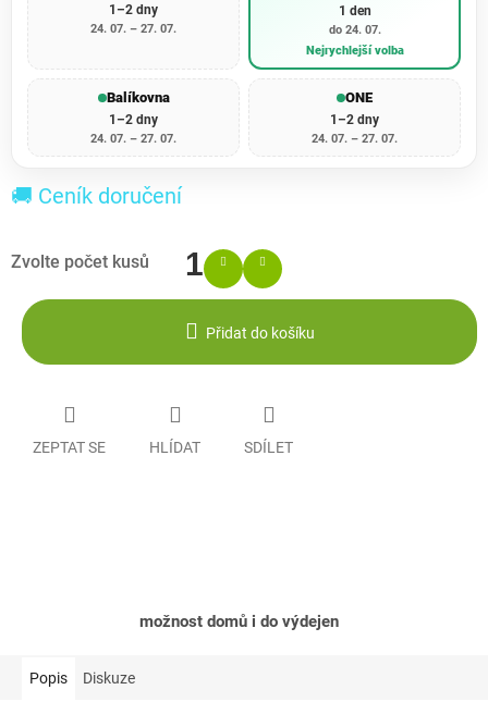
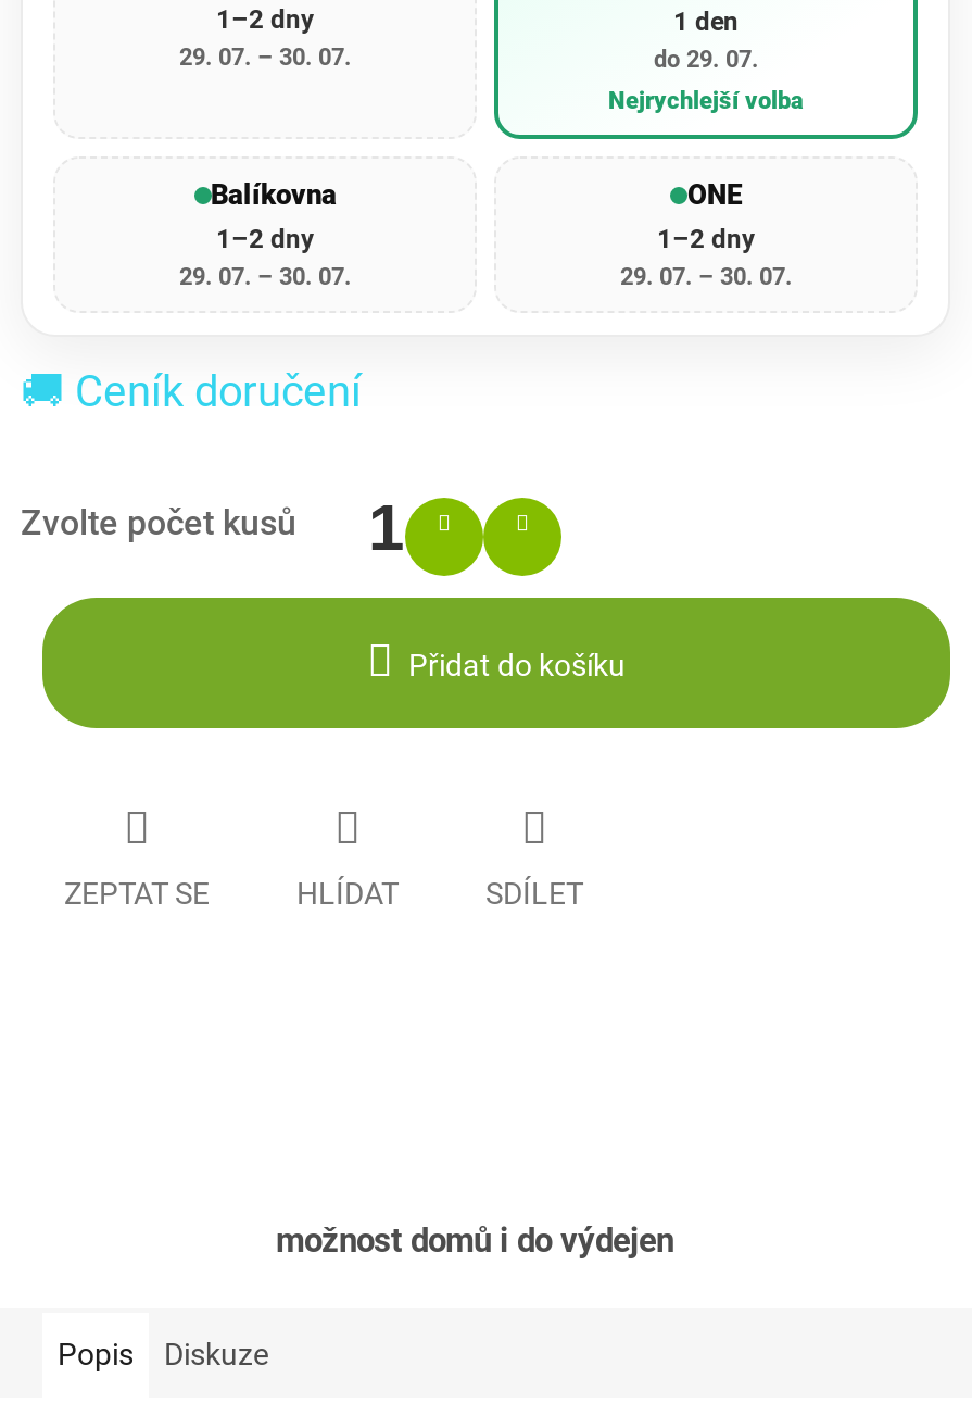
- 24. 07. – 27. 07.
+ 29. 07. – 30. 07.

- do 24. 07.
+ do 29. 07.

- 24. 07. – 27. 07.
+ 29. 07. – 30. 07.

- 24. 07. – 27. 07.
+ 29. 07. – 30. 07.
